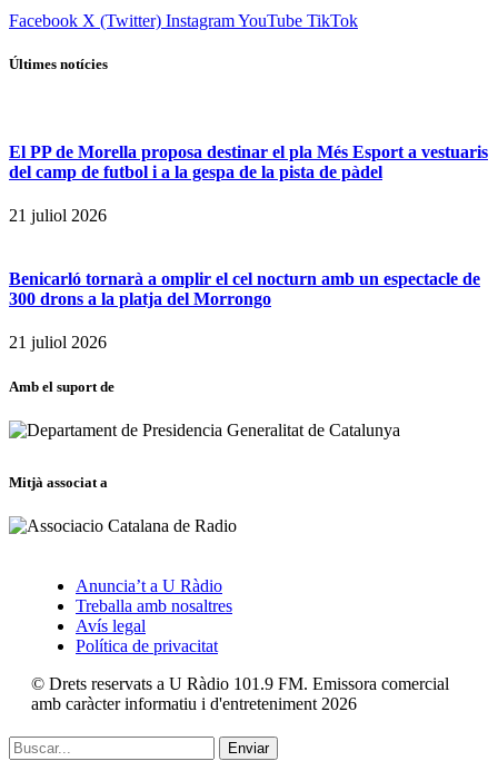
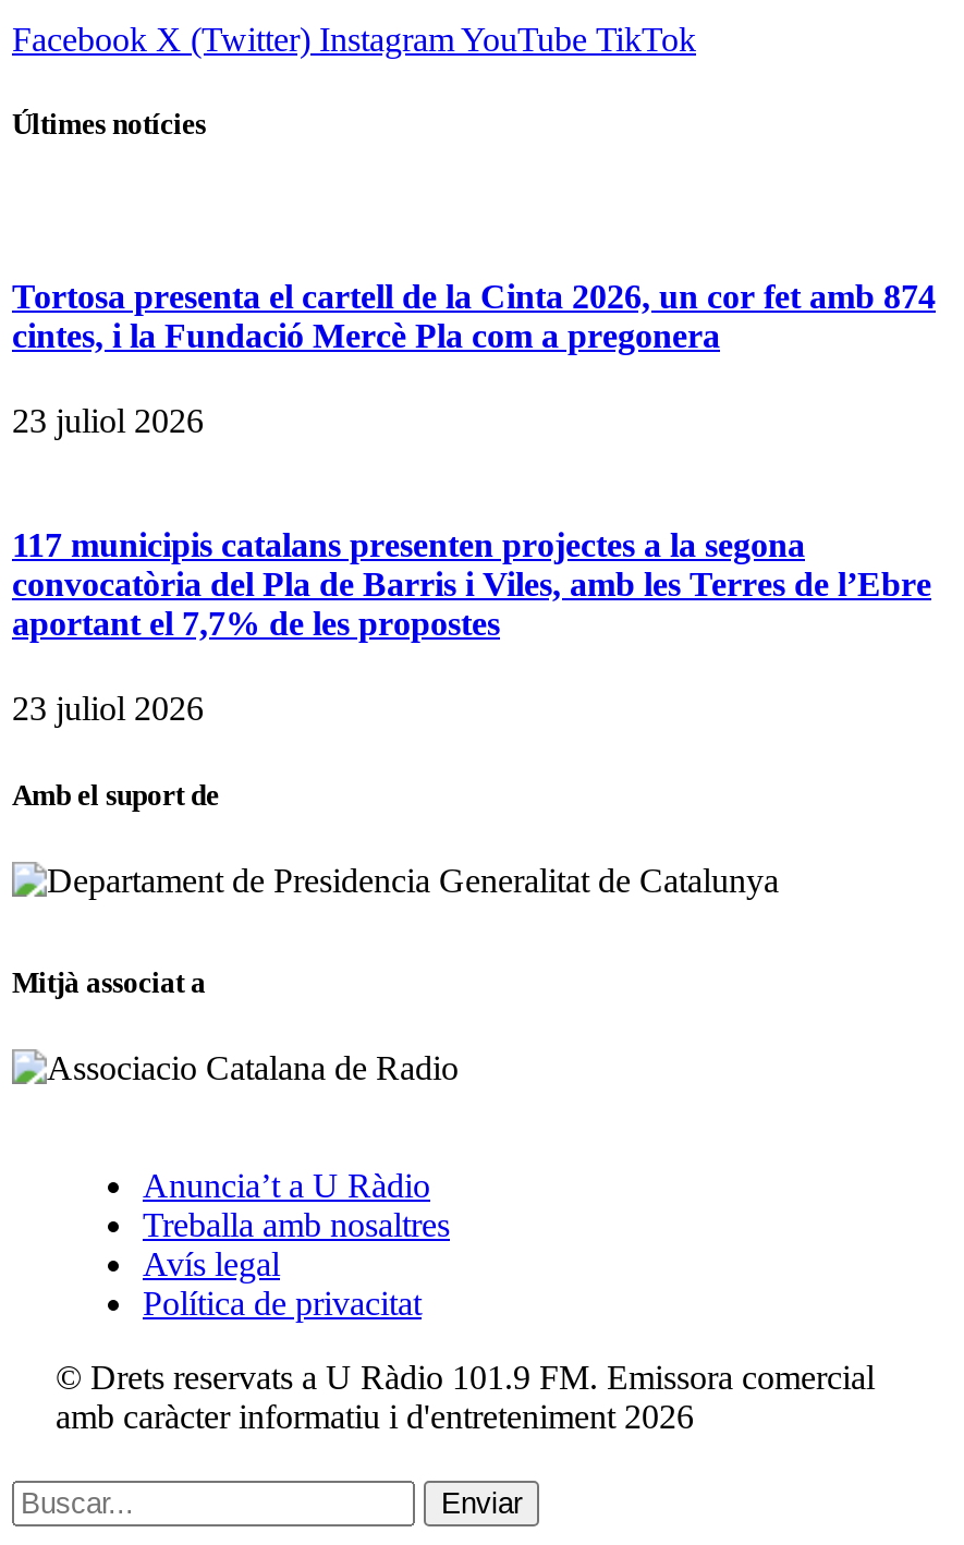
- El PP de Morella proposa destinar el pla Més Esport a vestuaris
- del camp de futbol i a la gespa de la pista de pàdel
+ Tortosa presenta el cartell de la Cinta 2026, un cor fet amb 874
+ cintes, i la Fundació Mercè Pla com a pregonera

- 21 juliol 2026
+ 23 juliol 2026

- Benicarló tornarà a omplir el cel nocturn amb un espectacle de
- 300 drons a la platja del Morrongo
+ 117 municipis catalans presenten projectes a la segona
+ convocatòria del Pla de Barris i Viles, amb les Terres de l’Ebre
+ aportant el 7,7% de les propostes

- 21 juliol 2026
+ 23 juliol 2026
